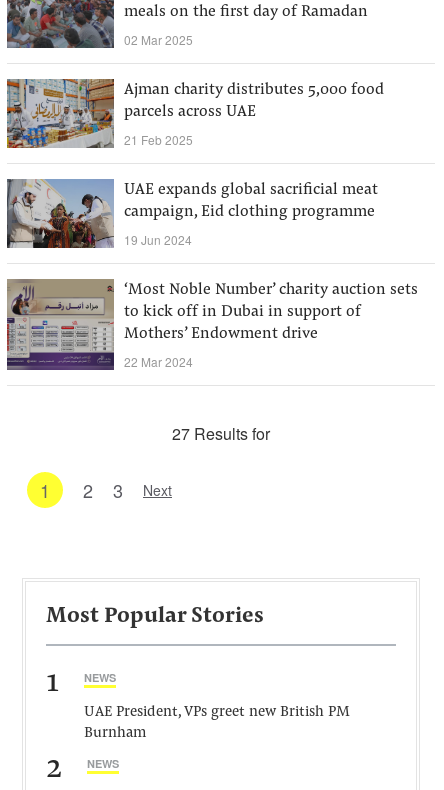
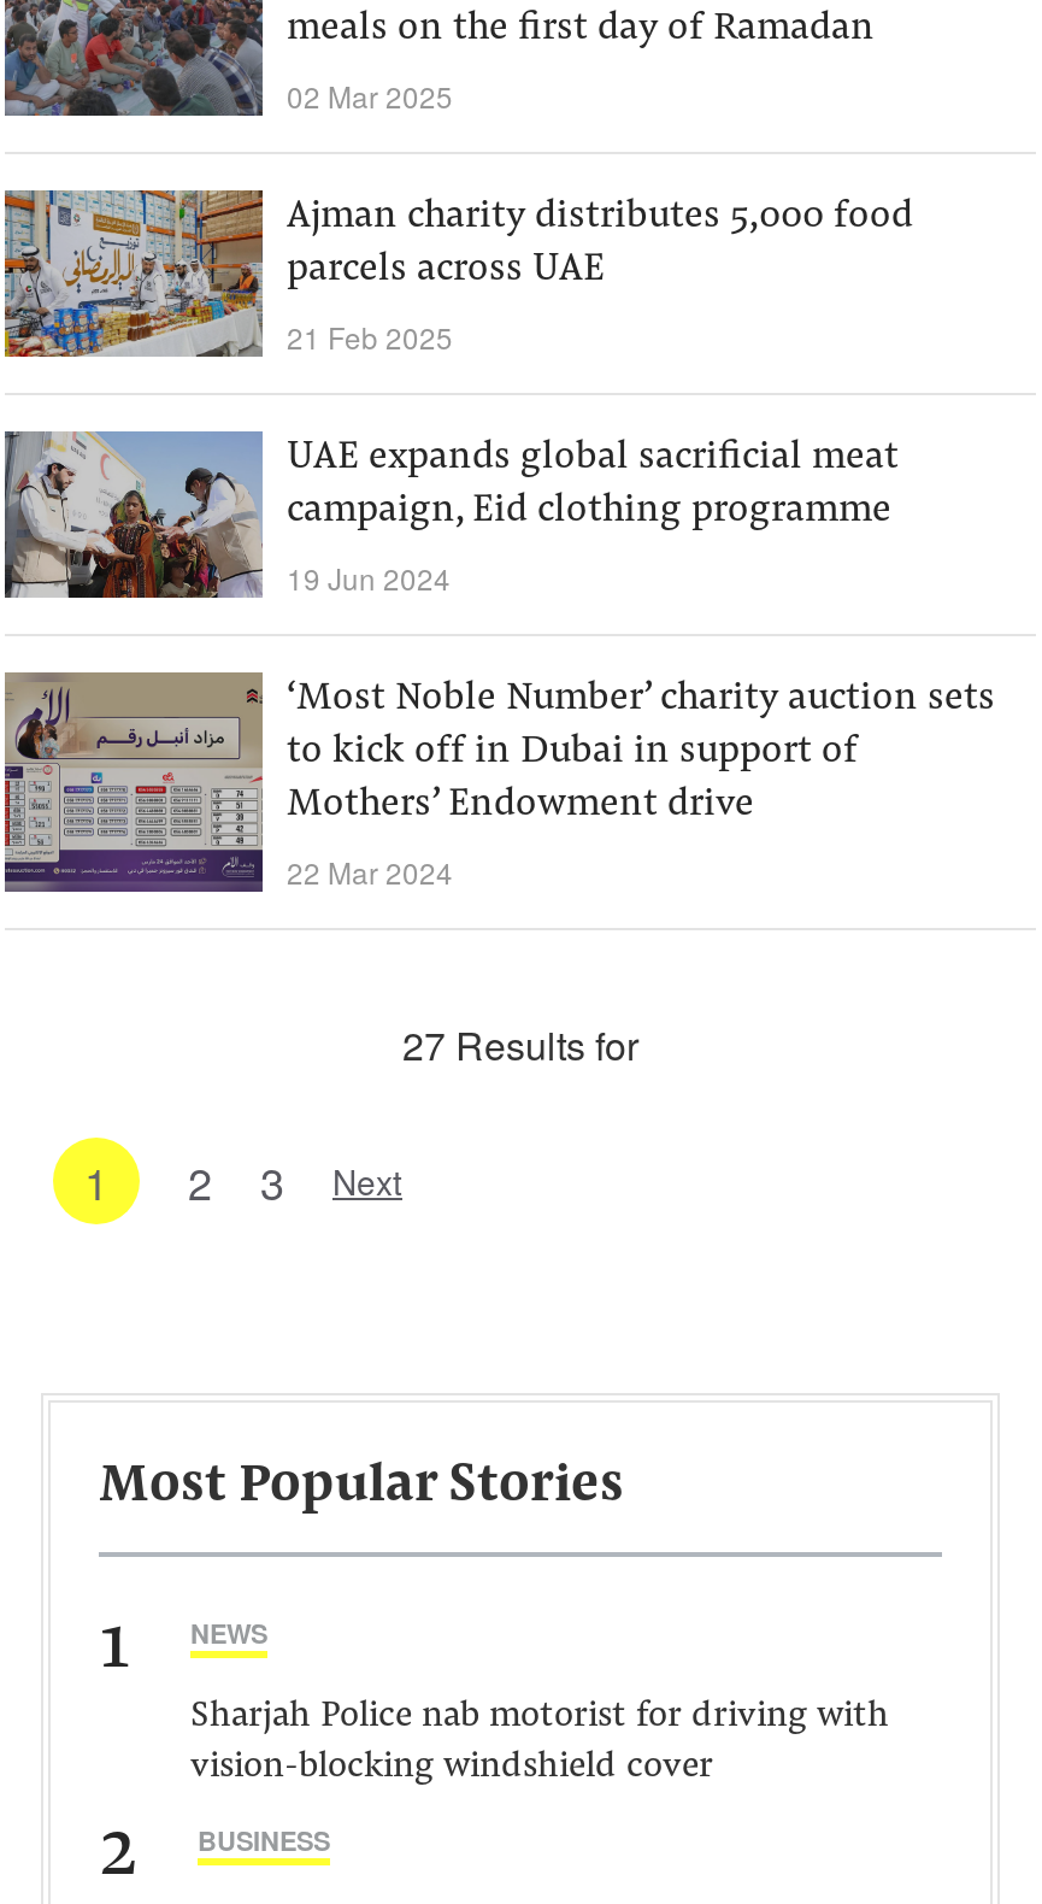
- UAE President, VPs greet new British PM
- Burnham
+ Sharjah Police nab motorist for driving with
+ vision-blocking windshield cover

- NEWS
+ BUSINESS
